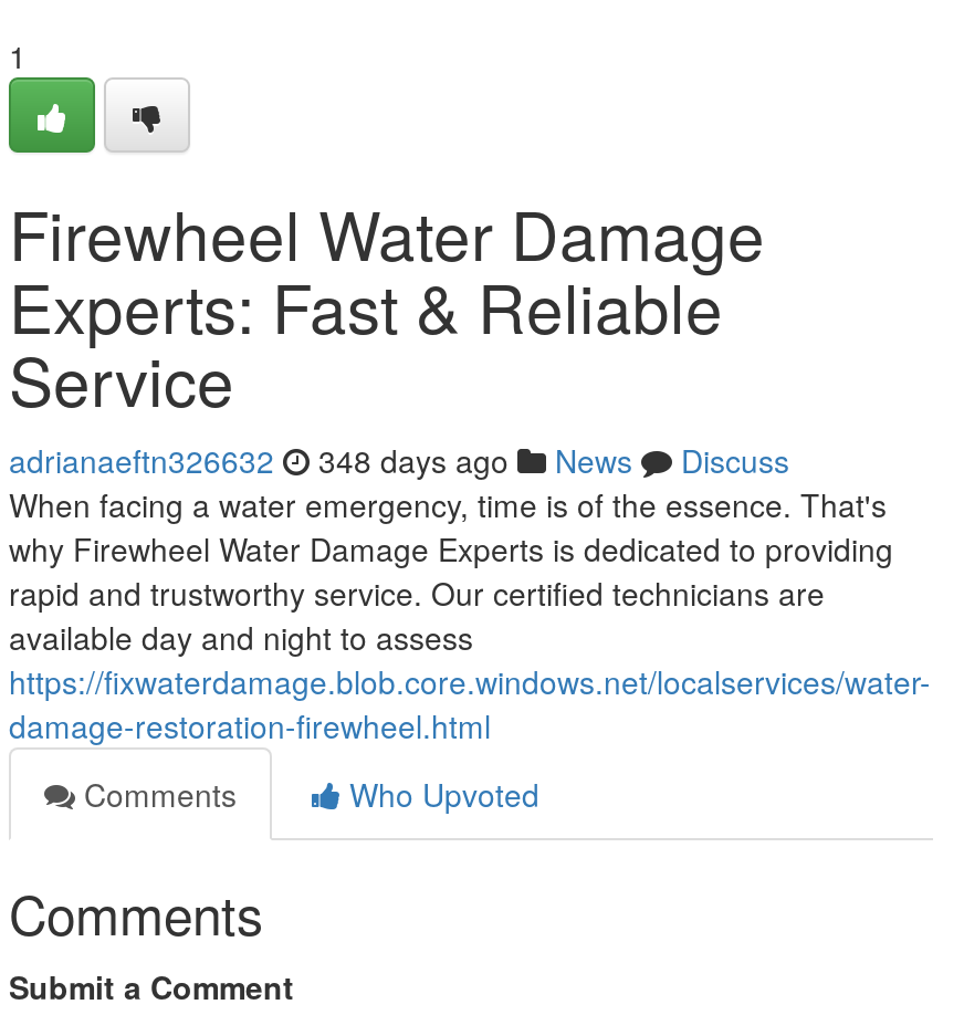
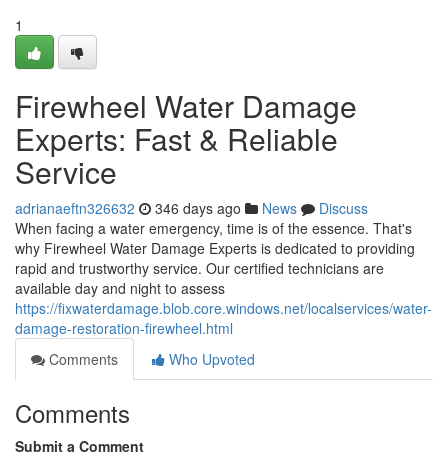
- adrianaeftn326632 348 days ago News Discuss
+ adrianaeftn326632 346 days ago News Discuss
